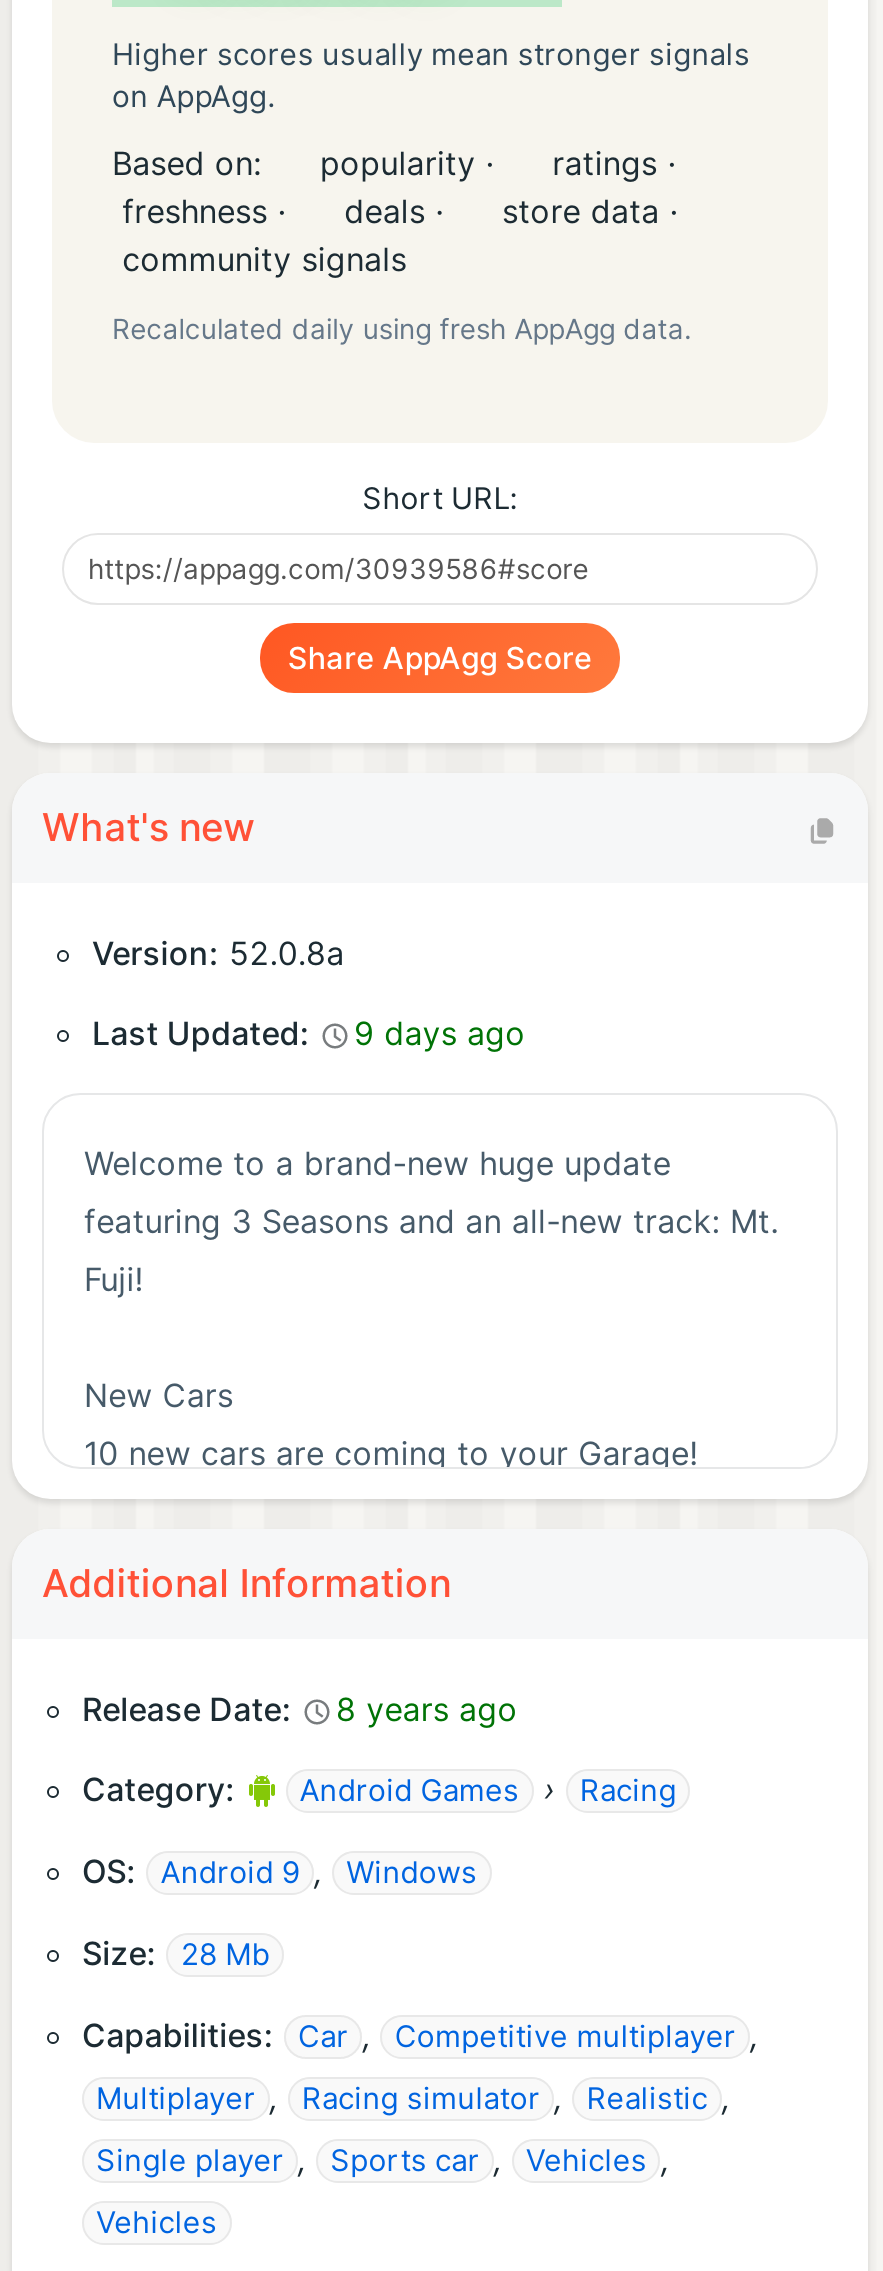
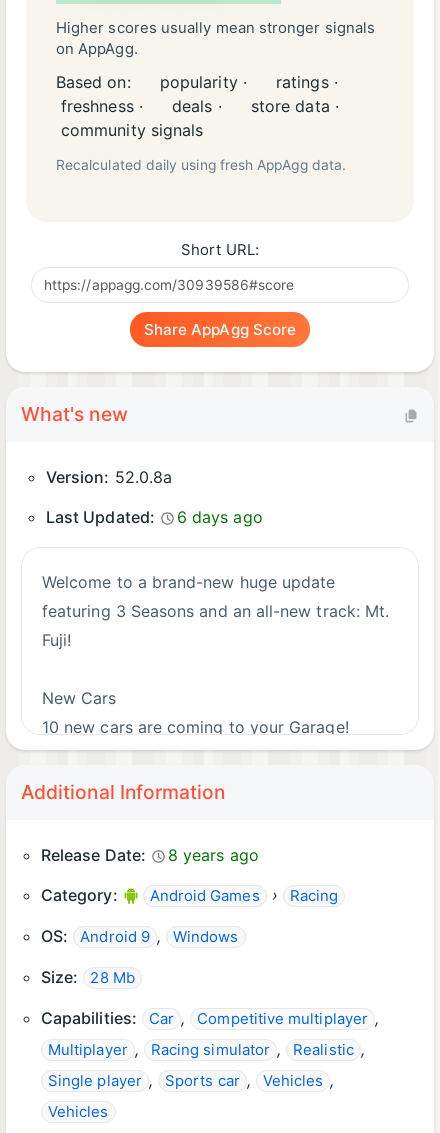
- Last Updated: 9 days ago
+ Last Updated: 6 days ago
